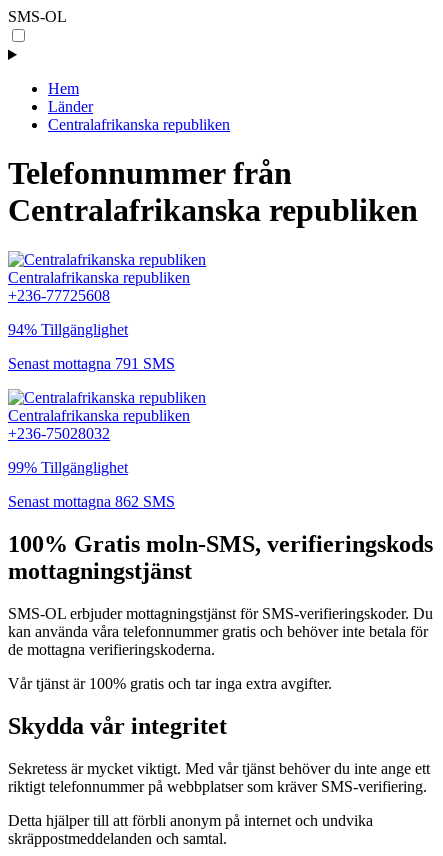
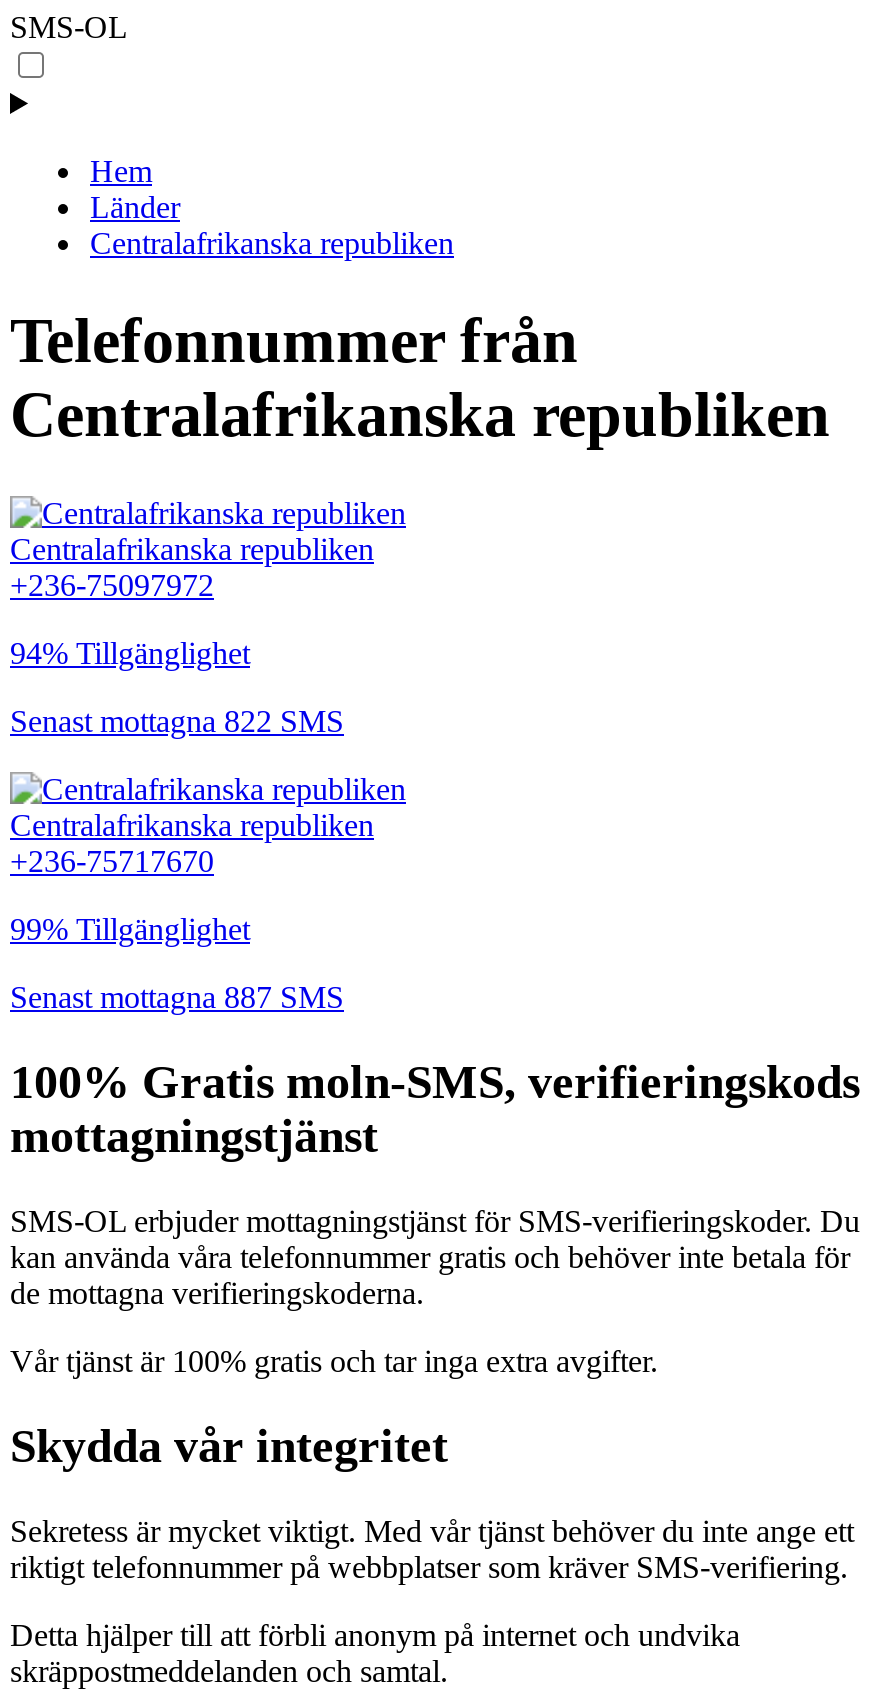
- +236-77725608
+ +236-75097972

- Senast mottagna 791 SMS
+ Senast mottagna 822 SMS

- +236-75028032
+ +236-75717670

- Senast mottagna 862 SMS
+ Senast mottagna 887 SMS
